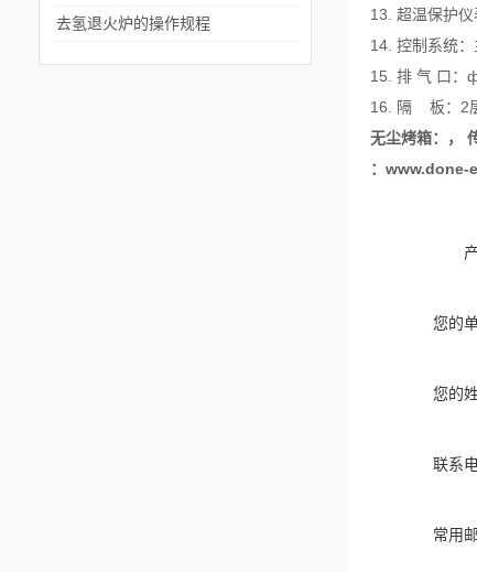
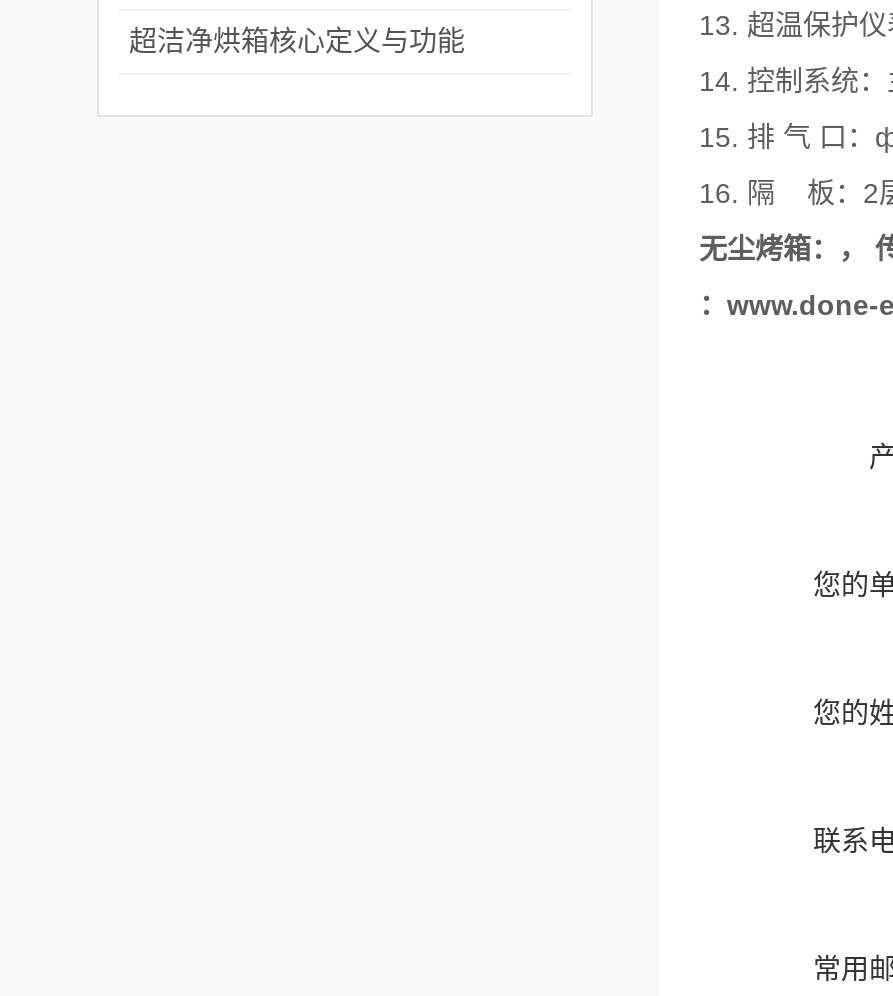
- 去氢退火炉的操作规程
+ 超洁净烘箱核心定义与功能
